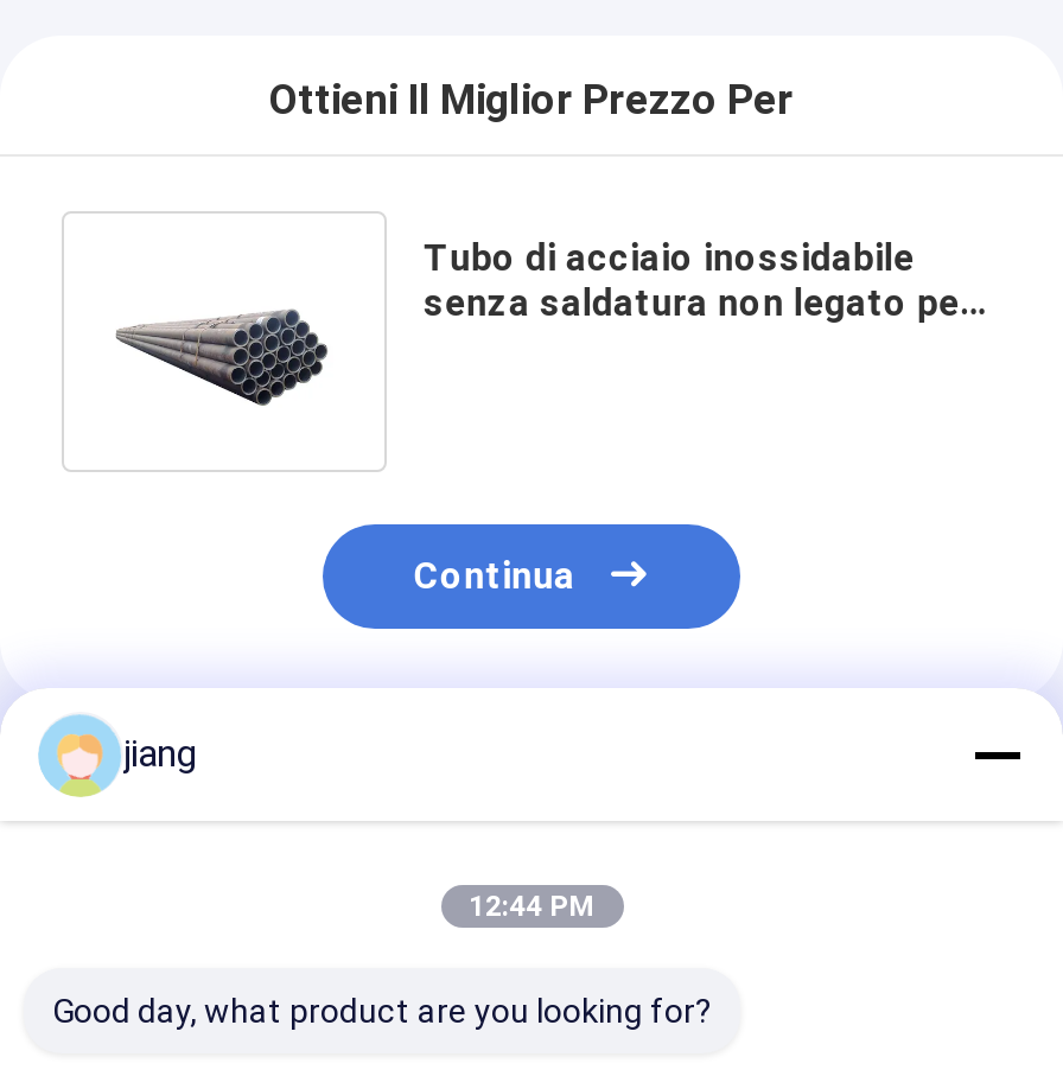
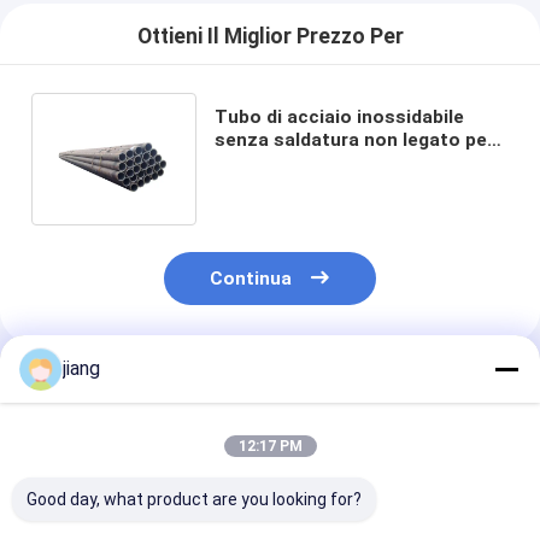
- 12:44 PM
+ 12:17 PM
